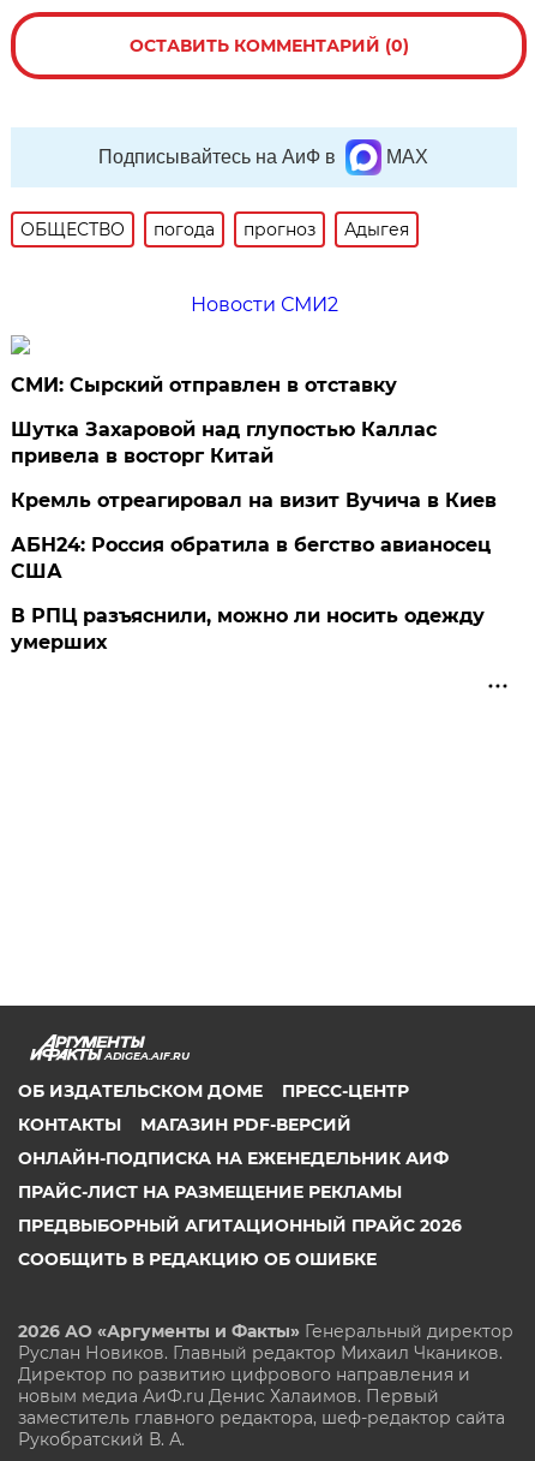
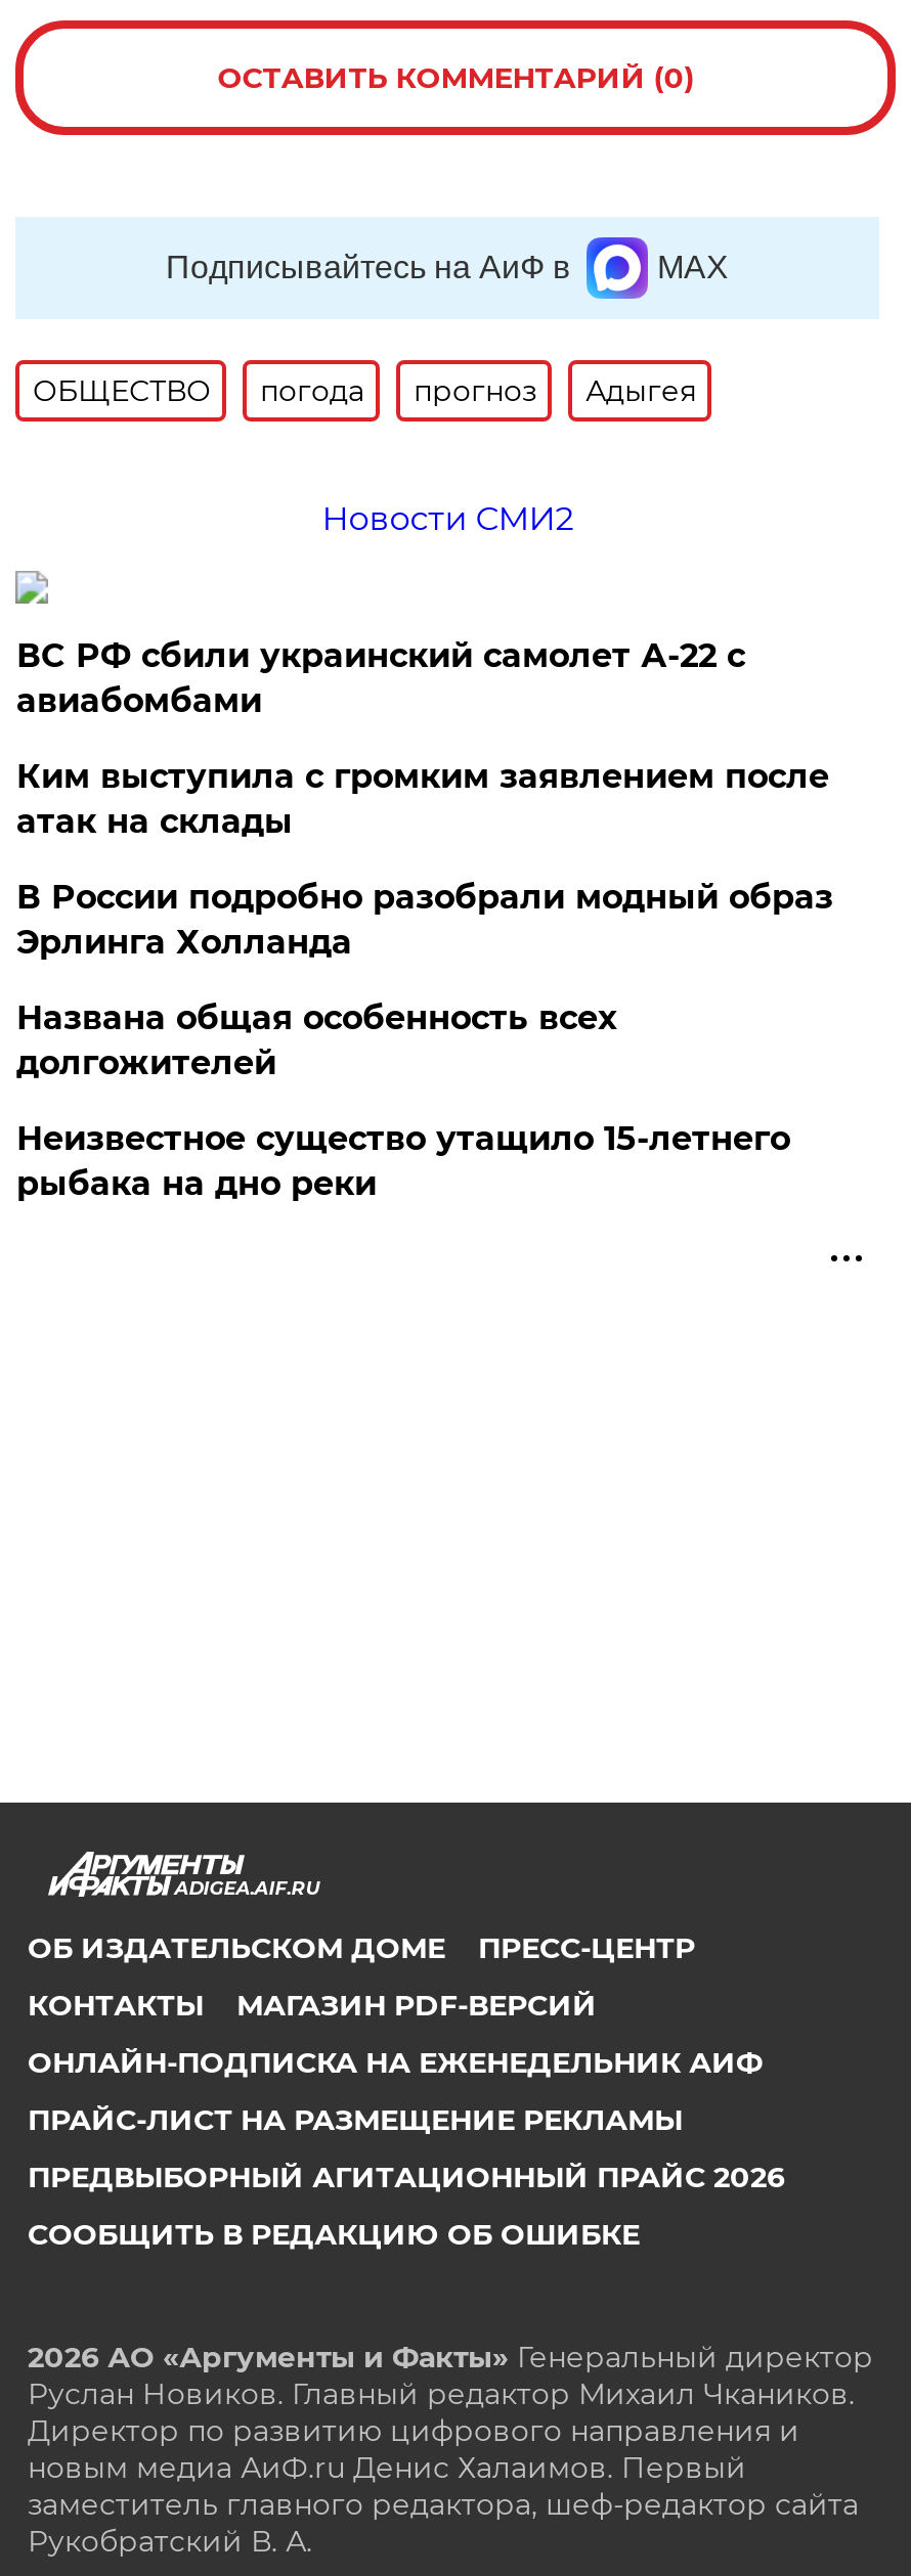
- СМИ: Сырский отправлен в отставку
+ ВС РФ сбили украинский самолет А-22 с
+ авиабомбами

- Шутка Захаровой над глупостью Каллас
- привела в восторг Китай
+ Ким выступила с громким заявлением после
+ атак на склады

- Кремль отреагировал на визит Вучича в Киев
+ В России подробно разобрали модный образ
+ Эрлинга Холланда

- АБН24: Россия обратила в бегство авианосец
- США
+ Названа общая особенность всех
+ долгожителей

- В РПЦ разъяснили, можно ли носить одежду
- умерших
+ Неизвестное существо утащило 15-летнего
+ рыбака на дно реки
